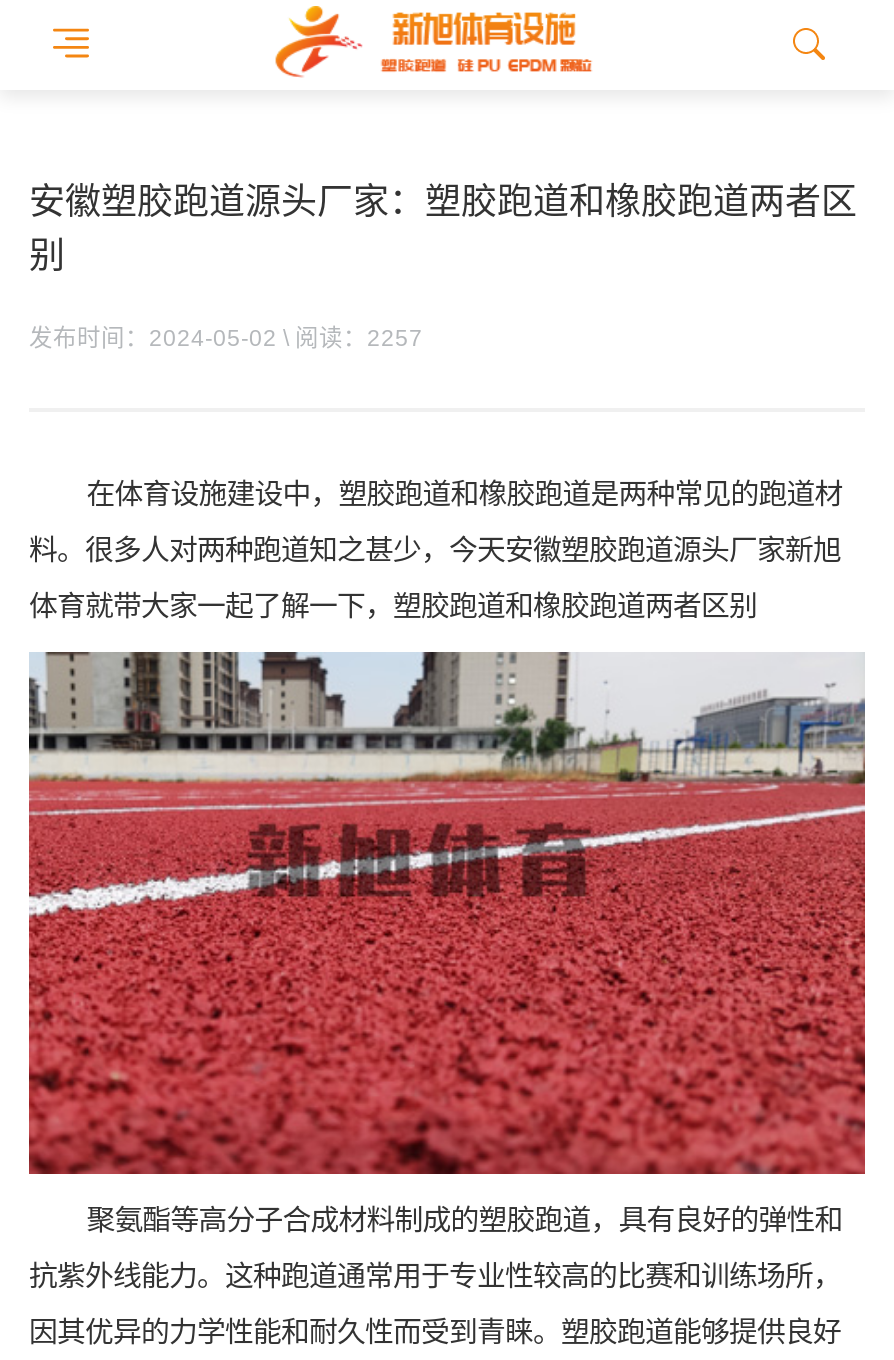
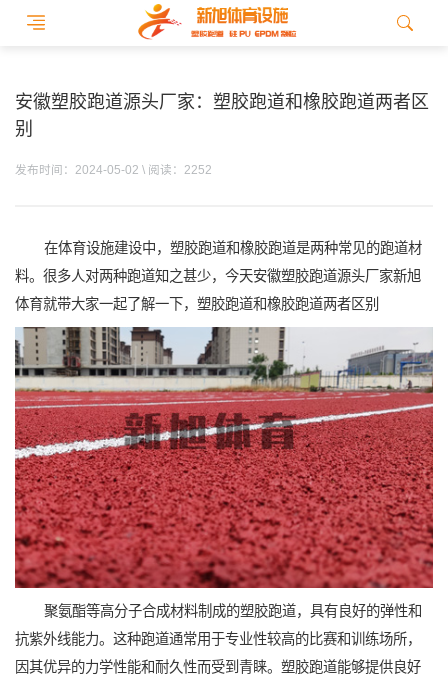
- 发布时间：2024-05-02 \ 阅读：2257
+ 发布时间：2024-05-02 \ 阅读：2252
